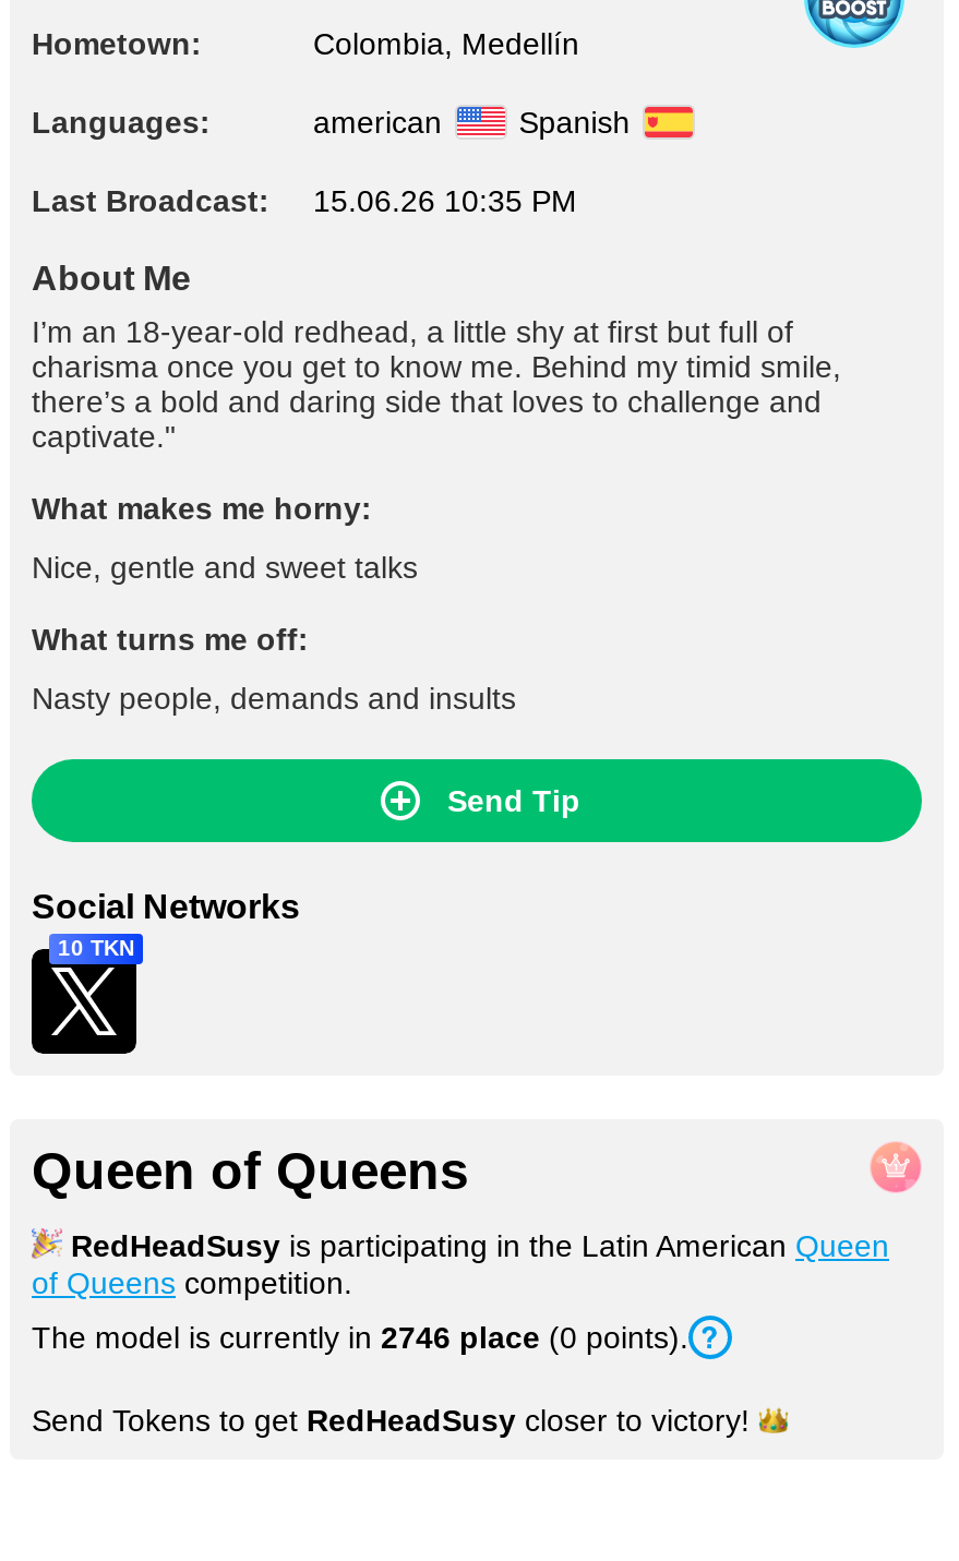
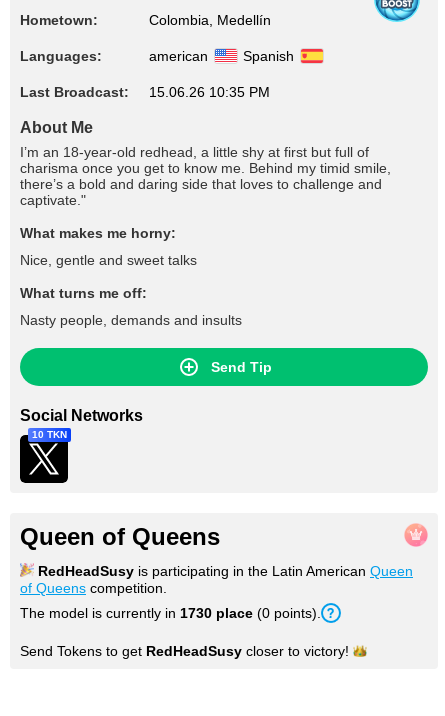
- The model is currently in 2746 place (0 points).
+ The model is currently in 1730 place (0 points).
